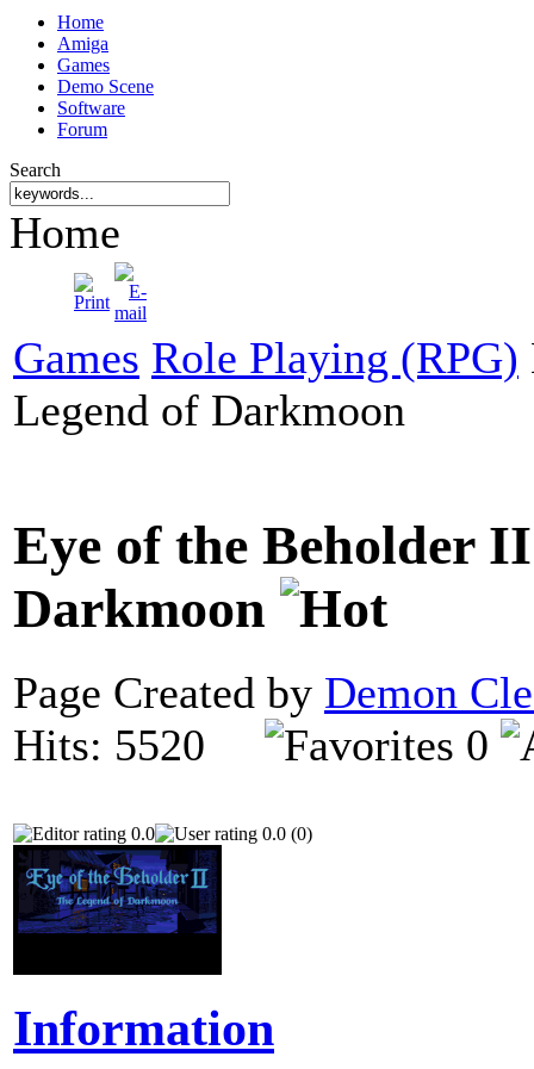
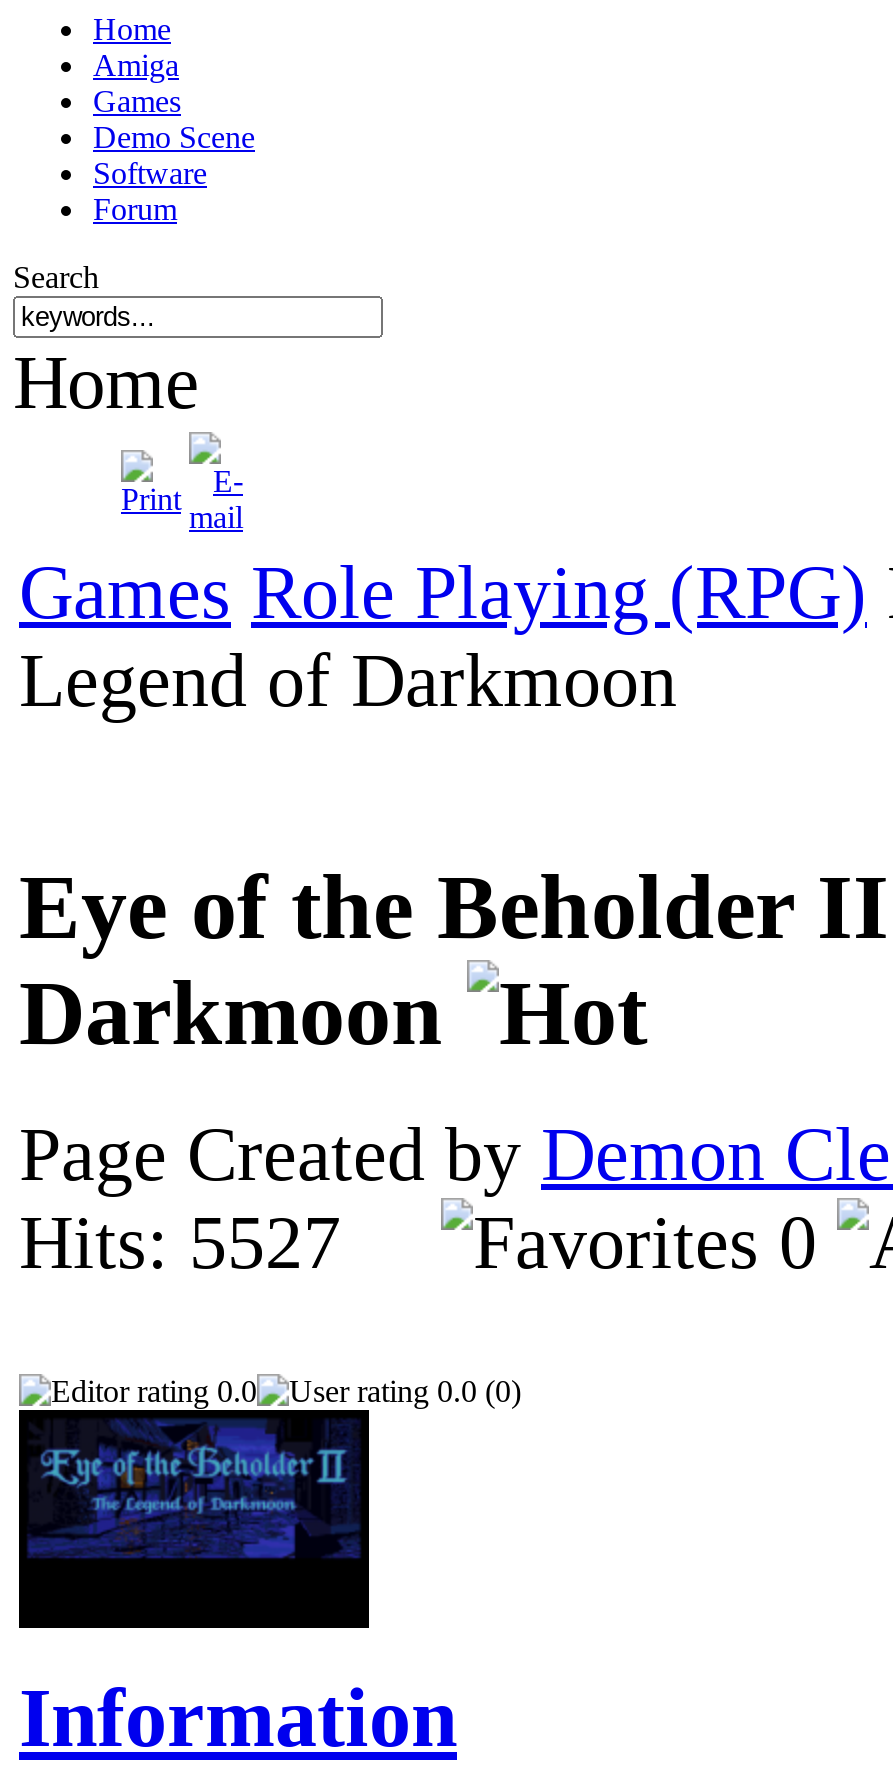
- Hits: 5520
+ Hits: 5527
